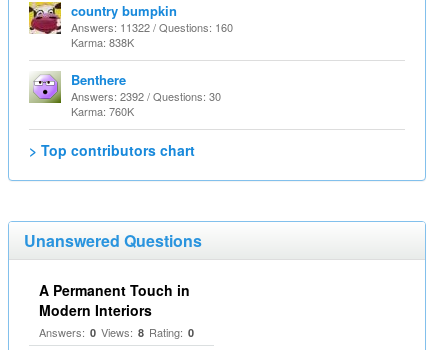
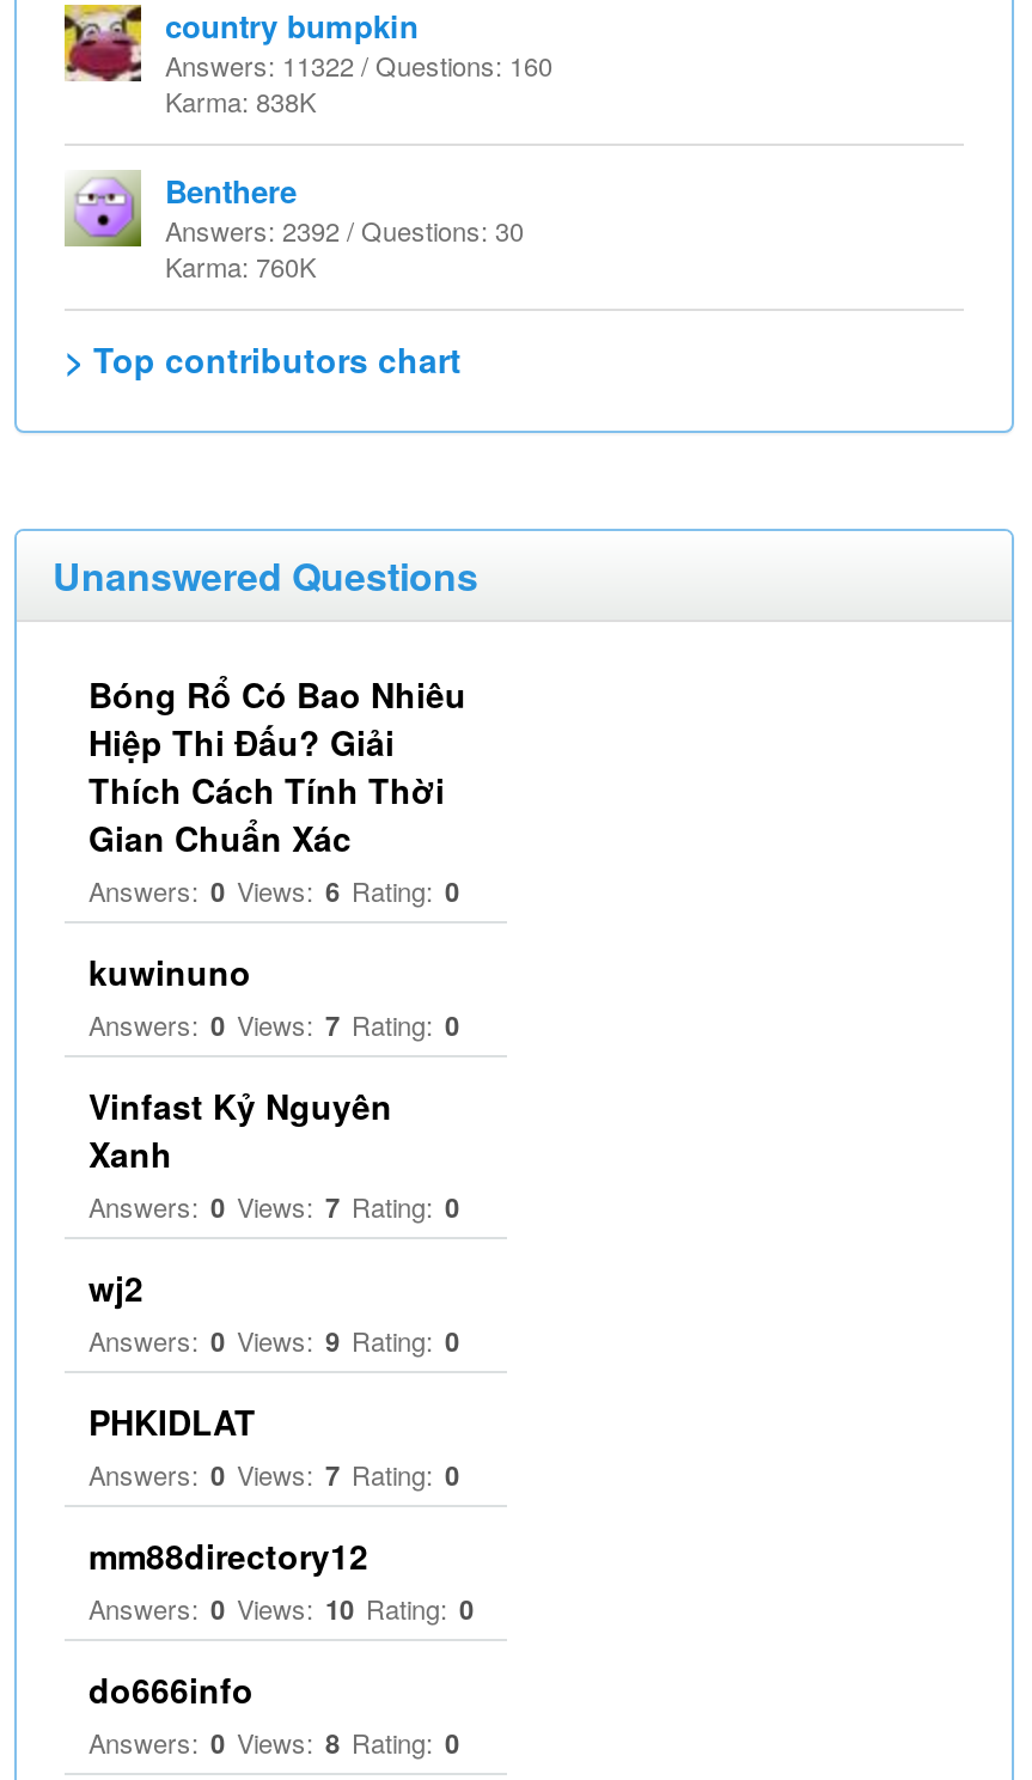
- A Permanent Touch in
- Modern Interiors
+ Bóng Rổ Có Bao Nhiêu
+ Hiệp Thi Đấu? Giải
+ Thích Cách Tính Thời
+ Gian Chuẩn Xác
+ Answers: 0 Views: 6 Rating: 0
+ kuwinuno
+ Answers: 0 Views: 7 Rating: 0
+ Vinfast Kỷ Nguyên
+ Xanh
+ Answers: 0 Views: 7 Rating: 0
+ wj2
+ Answers: 0 Views: 9 Rating: 0
+ PHKIDLAT
+ Answers: 0 Views: 7 Rating: 0
+ mm88directory12
+ Answers: 0 Views: 10 Rating: 0
+ do666info
